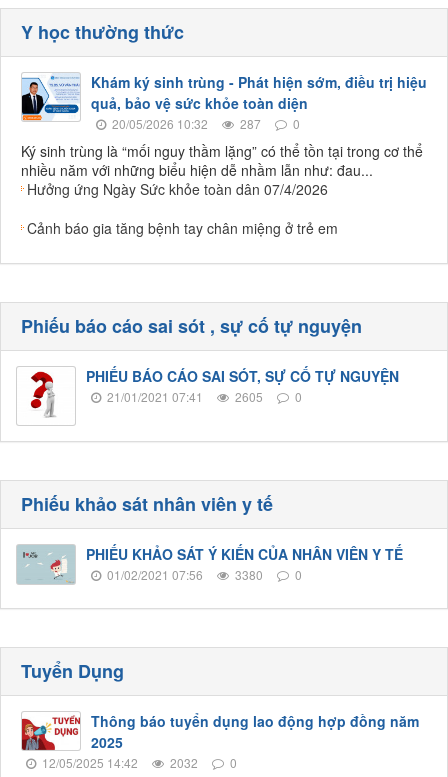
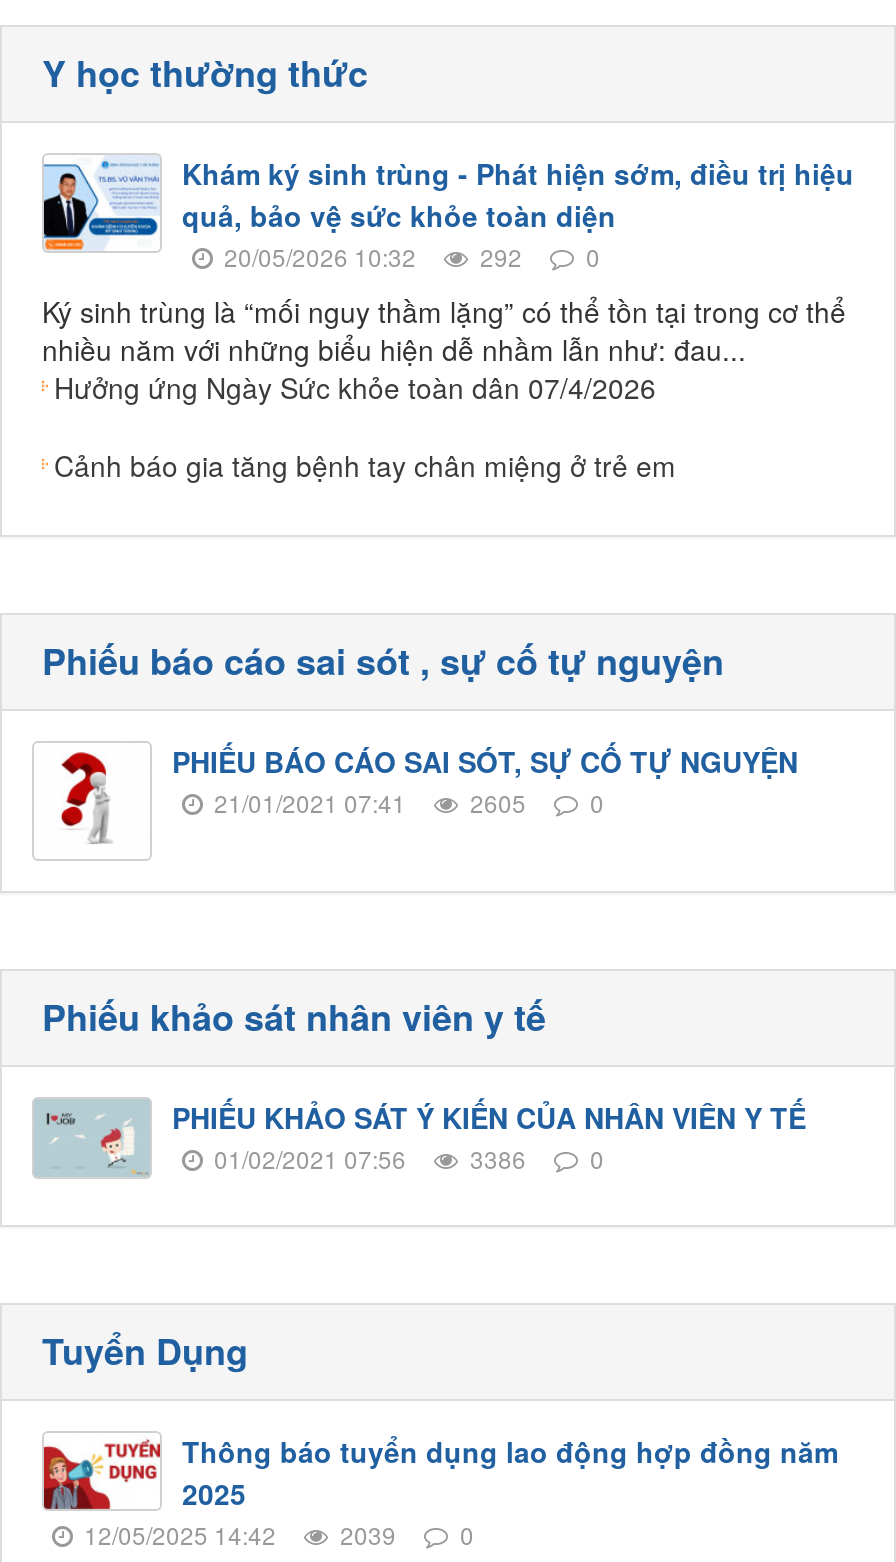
- 20/05/2026 10:32 287 0
+ 20/05/2026 10:32 292 0

- 01/02/2021 07:56 3380 0
+ 01/02/2021 07:56 3386 0

- 12/05/2025 14:42 2032 0
+ 12/05/2025 14:42 2039 0
